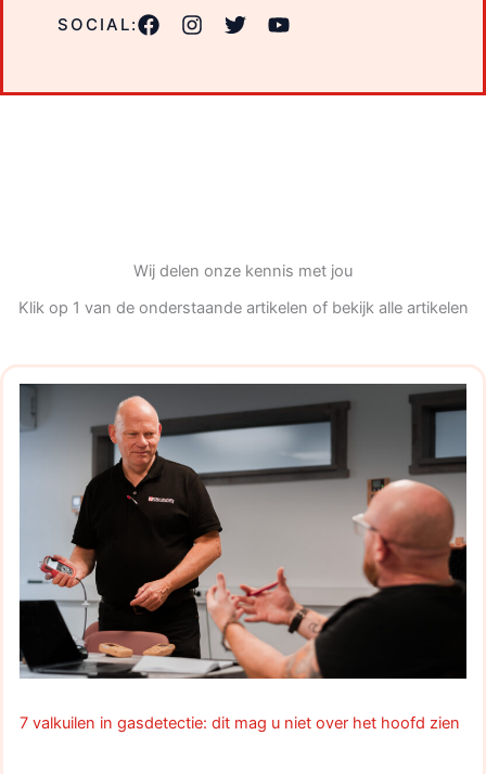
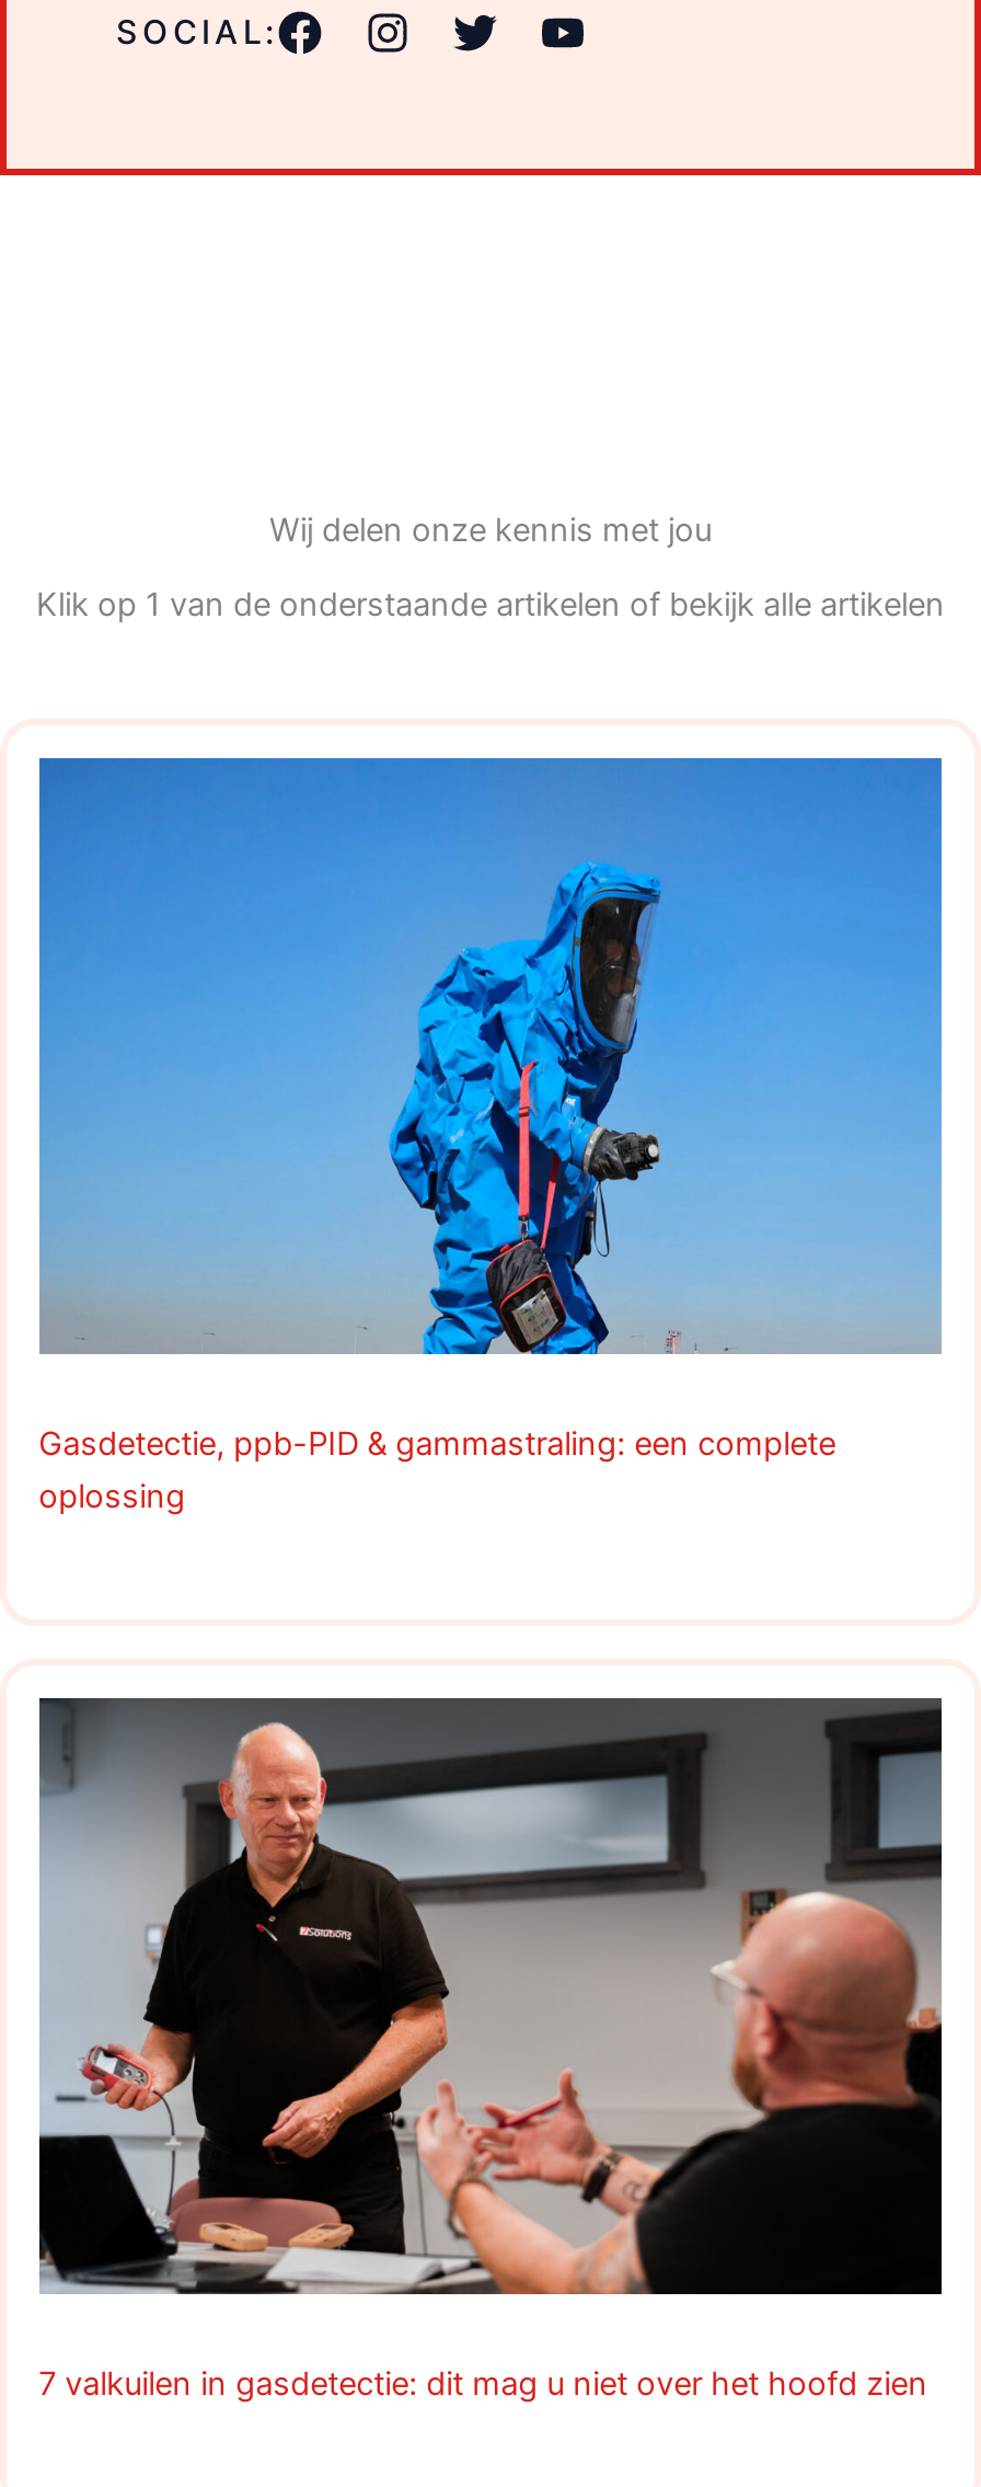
+ [image]
+ Gasdetectie, ppb-PID & gammastraling: een complete
+ oplossing
